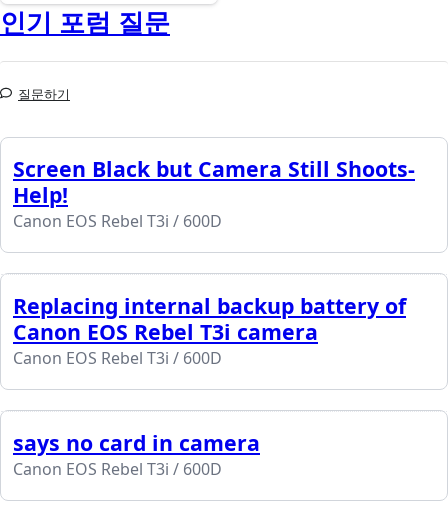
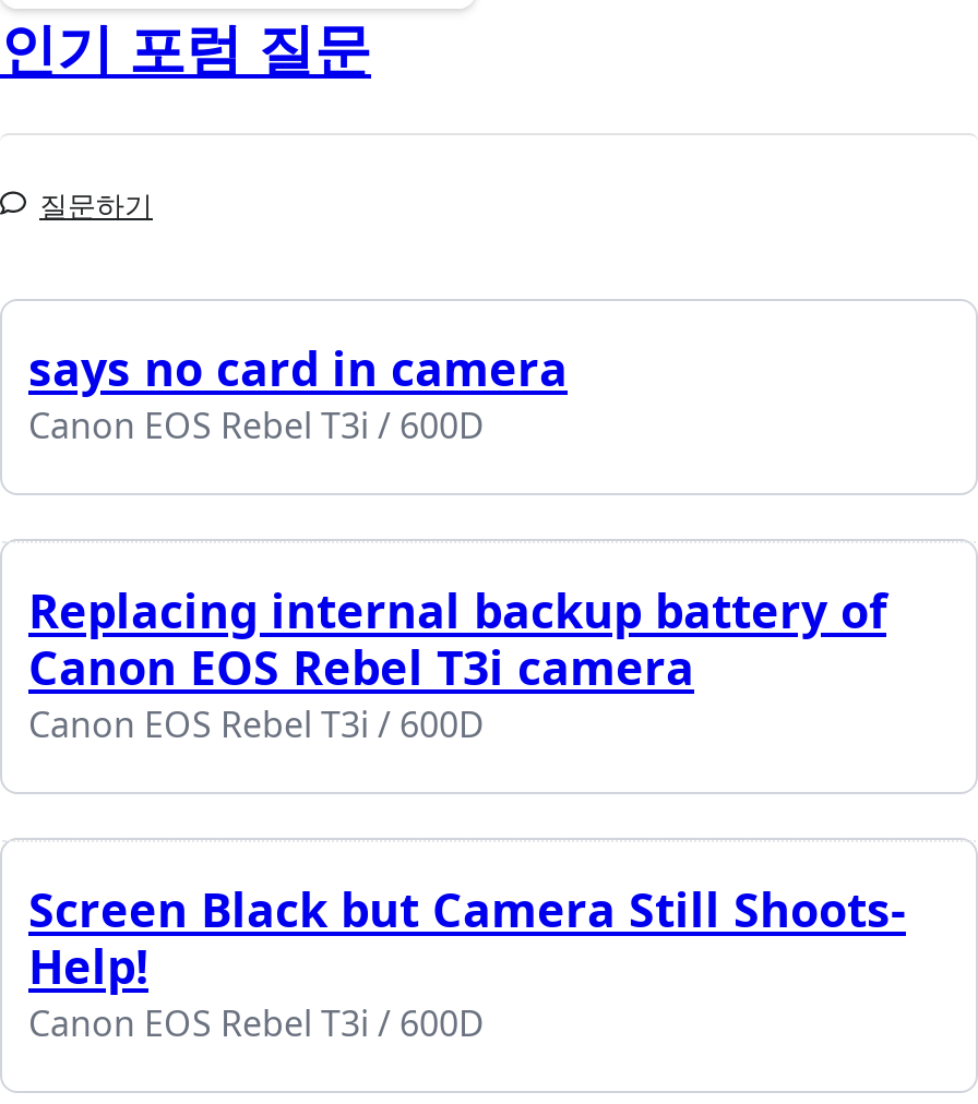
moved down: Screen Black but Camera Still Shoots- | Help!

moved up: Canon EOS Rebel T3i / 600D | Replacing internal backup battery of | Canon EOS Rebel T3i camera | Canon EOS Rebel T3i / 600D

moved up: says no card in camera
